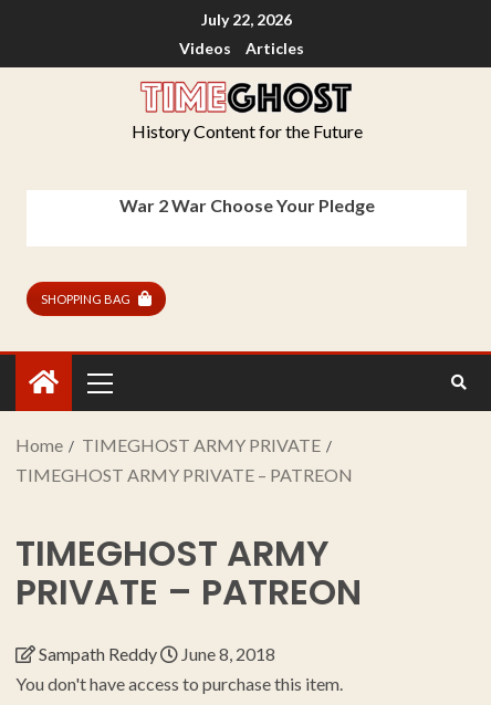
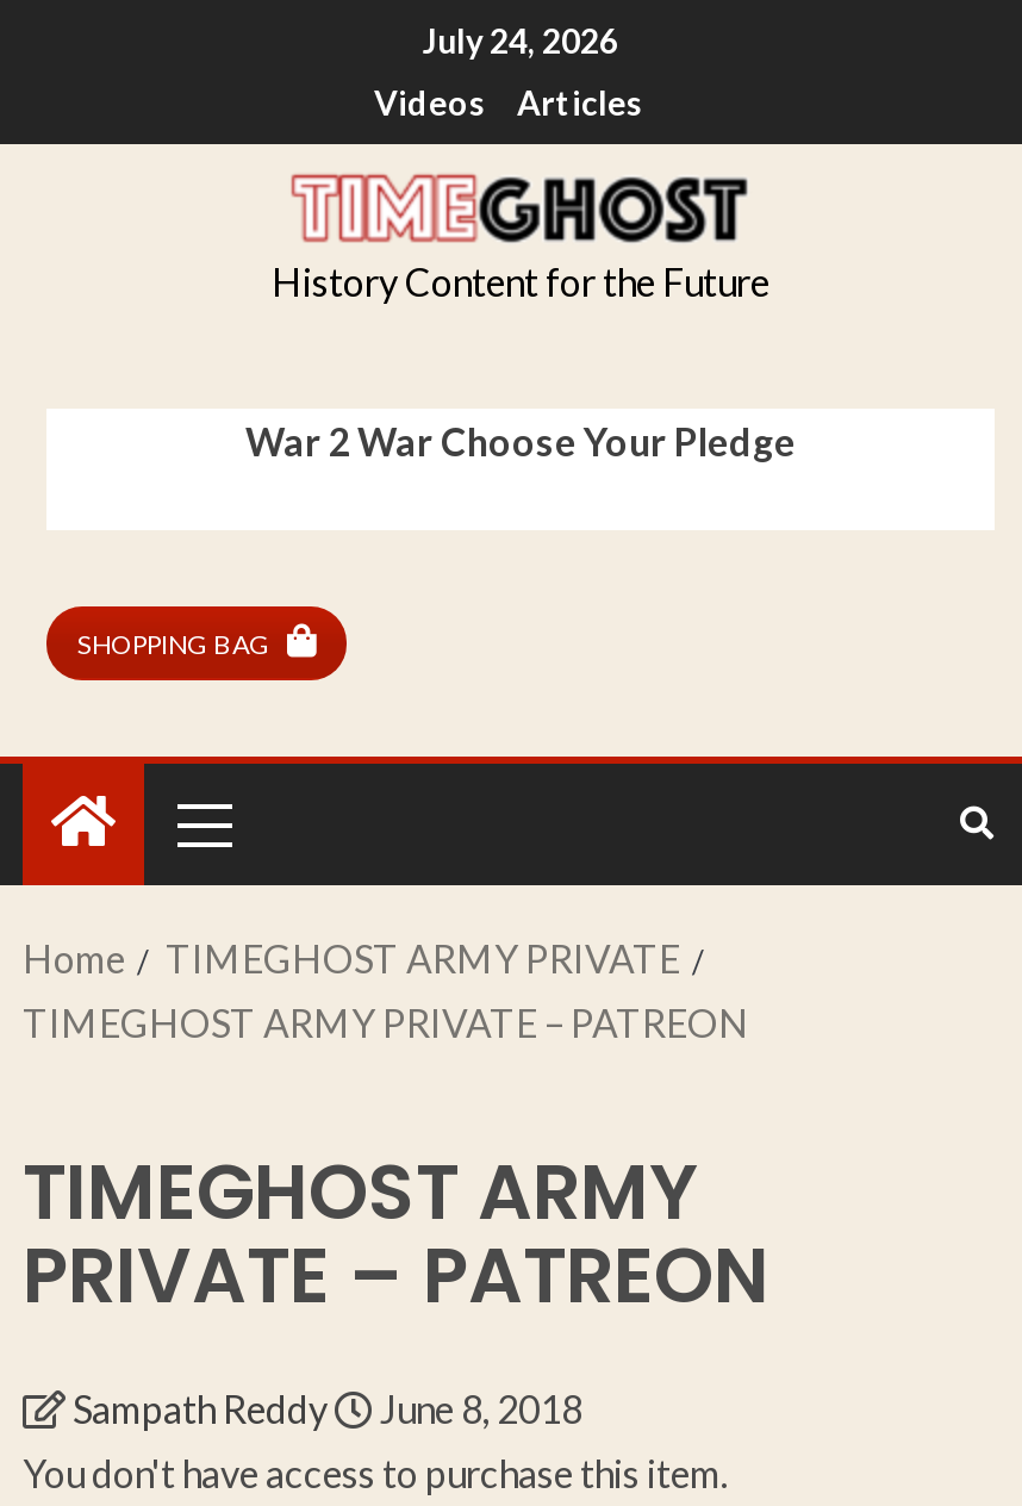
- July 22, 2026
+ July 24, 2026
